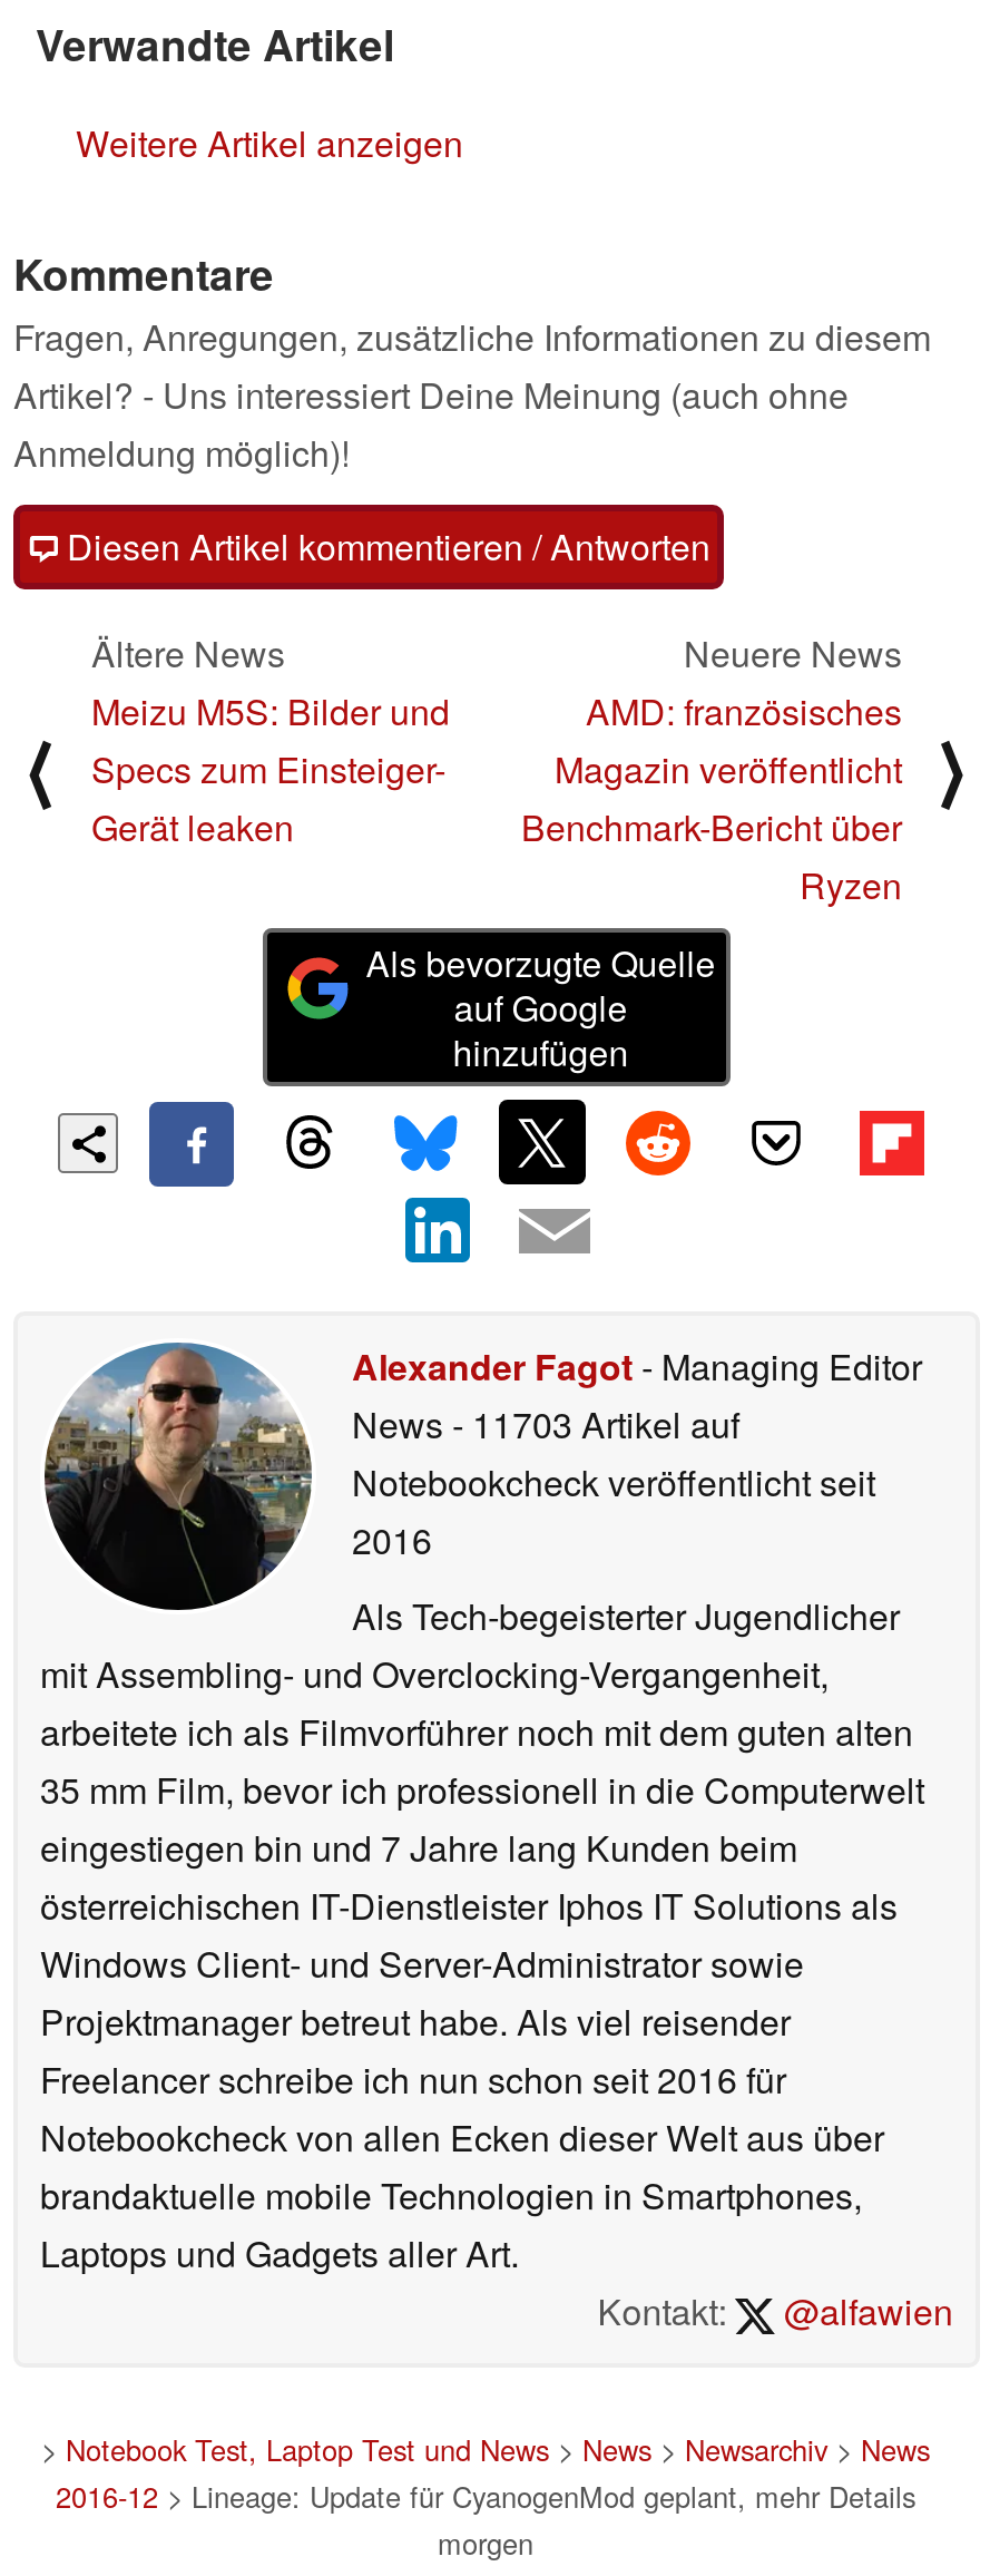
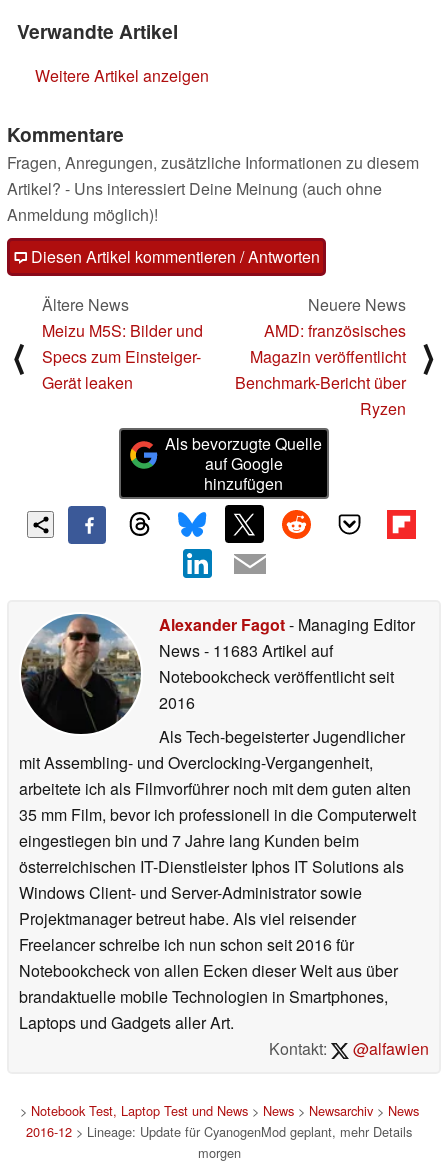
- News - 11703 Artikel auf
+ News - 11683 Artikel auf
